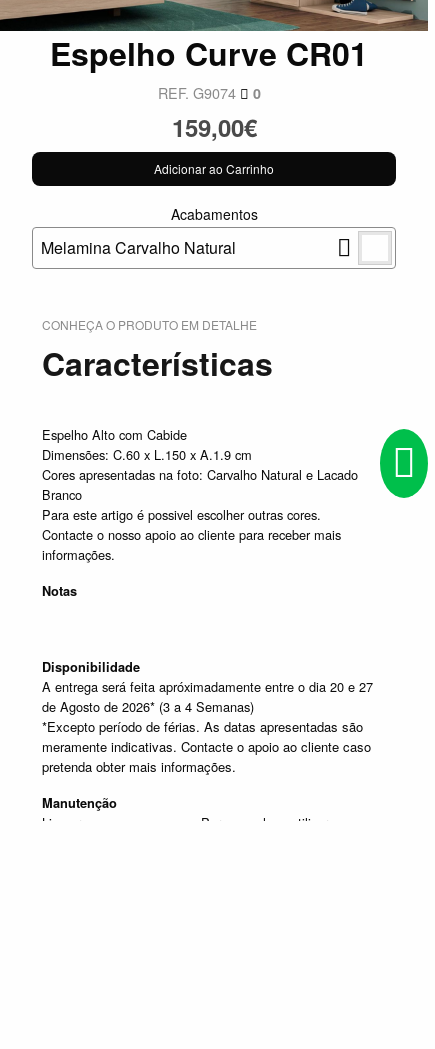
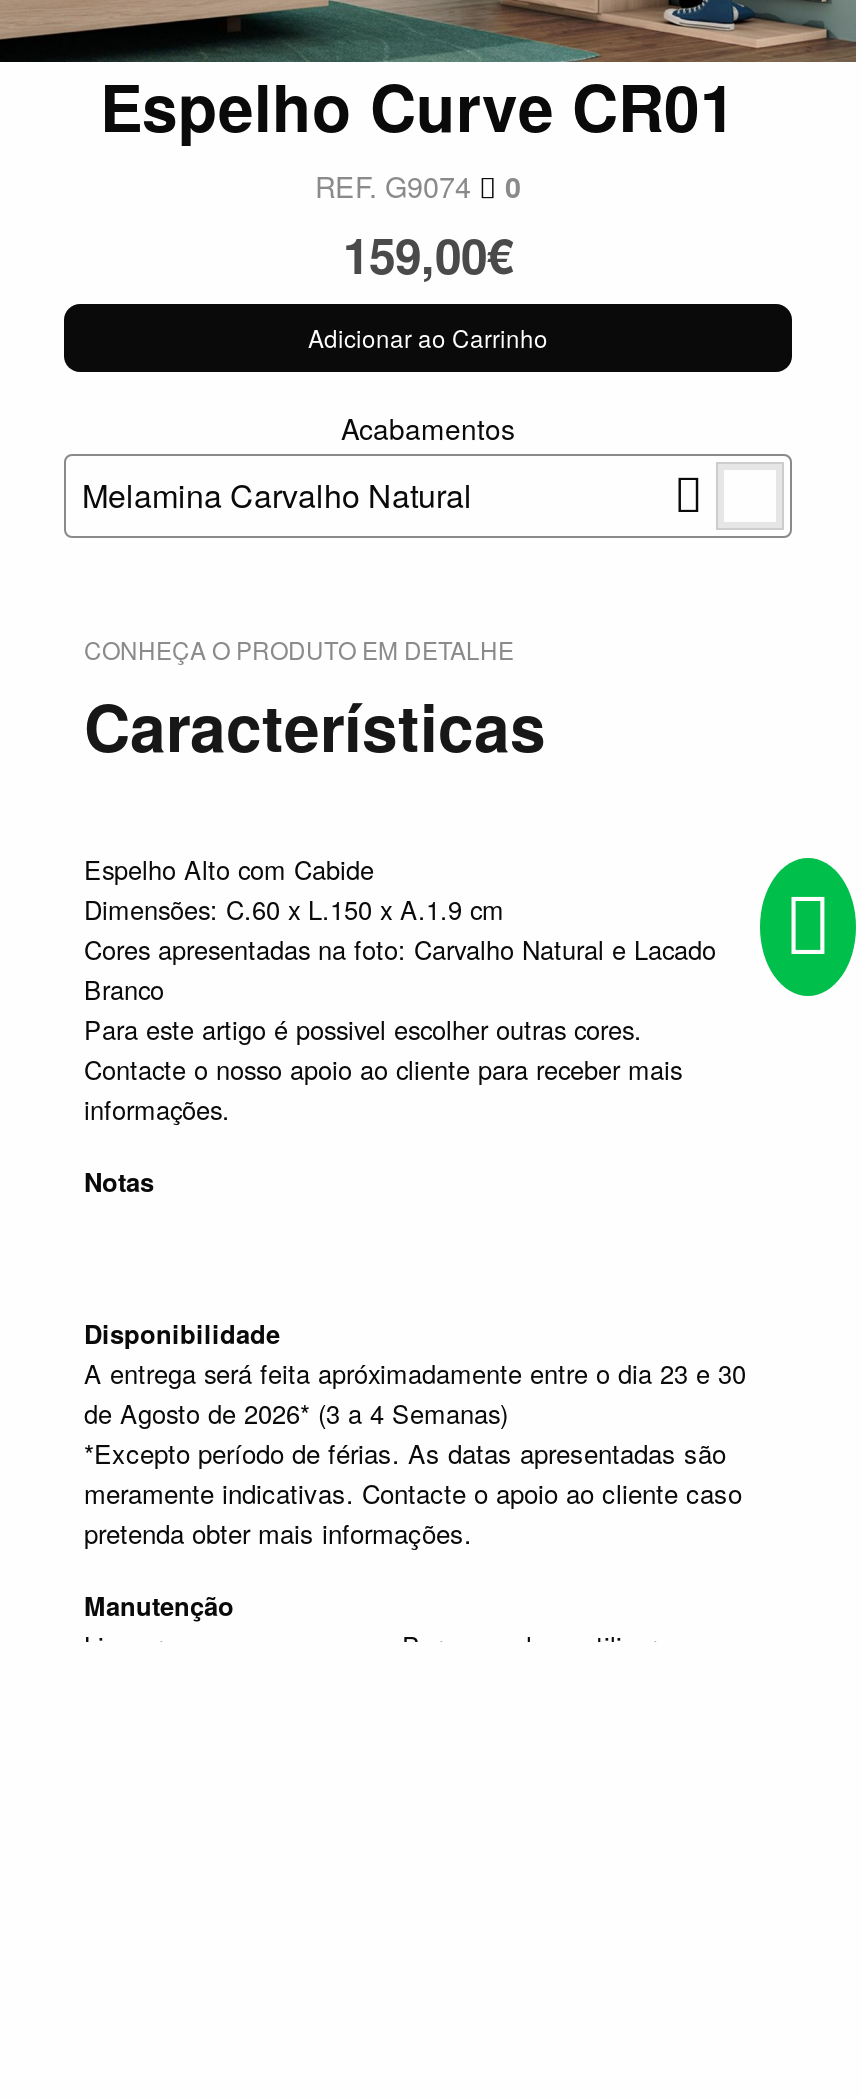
- A entrega será feita apróximadamente entre o dia 20 e 27
+ A entrega será feita apróximadamente entre o dia 23 e 30
